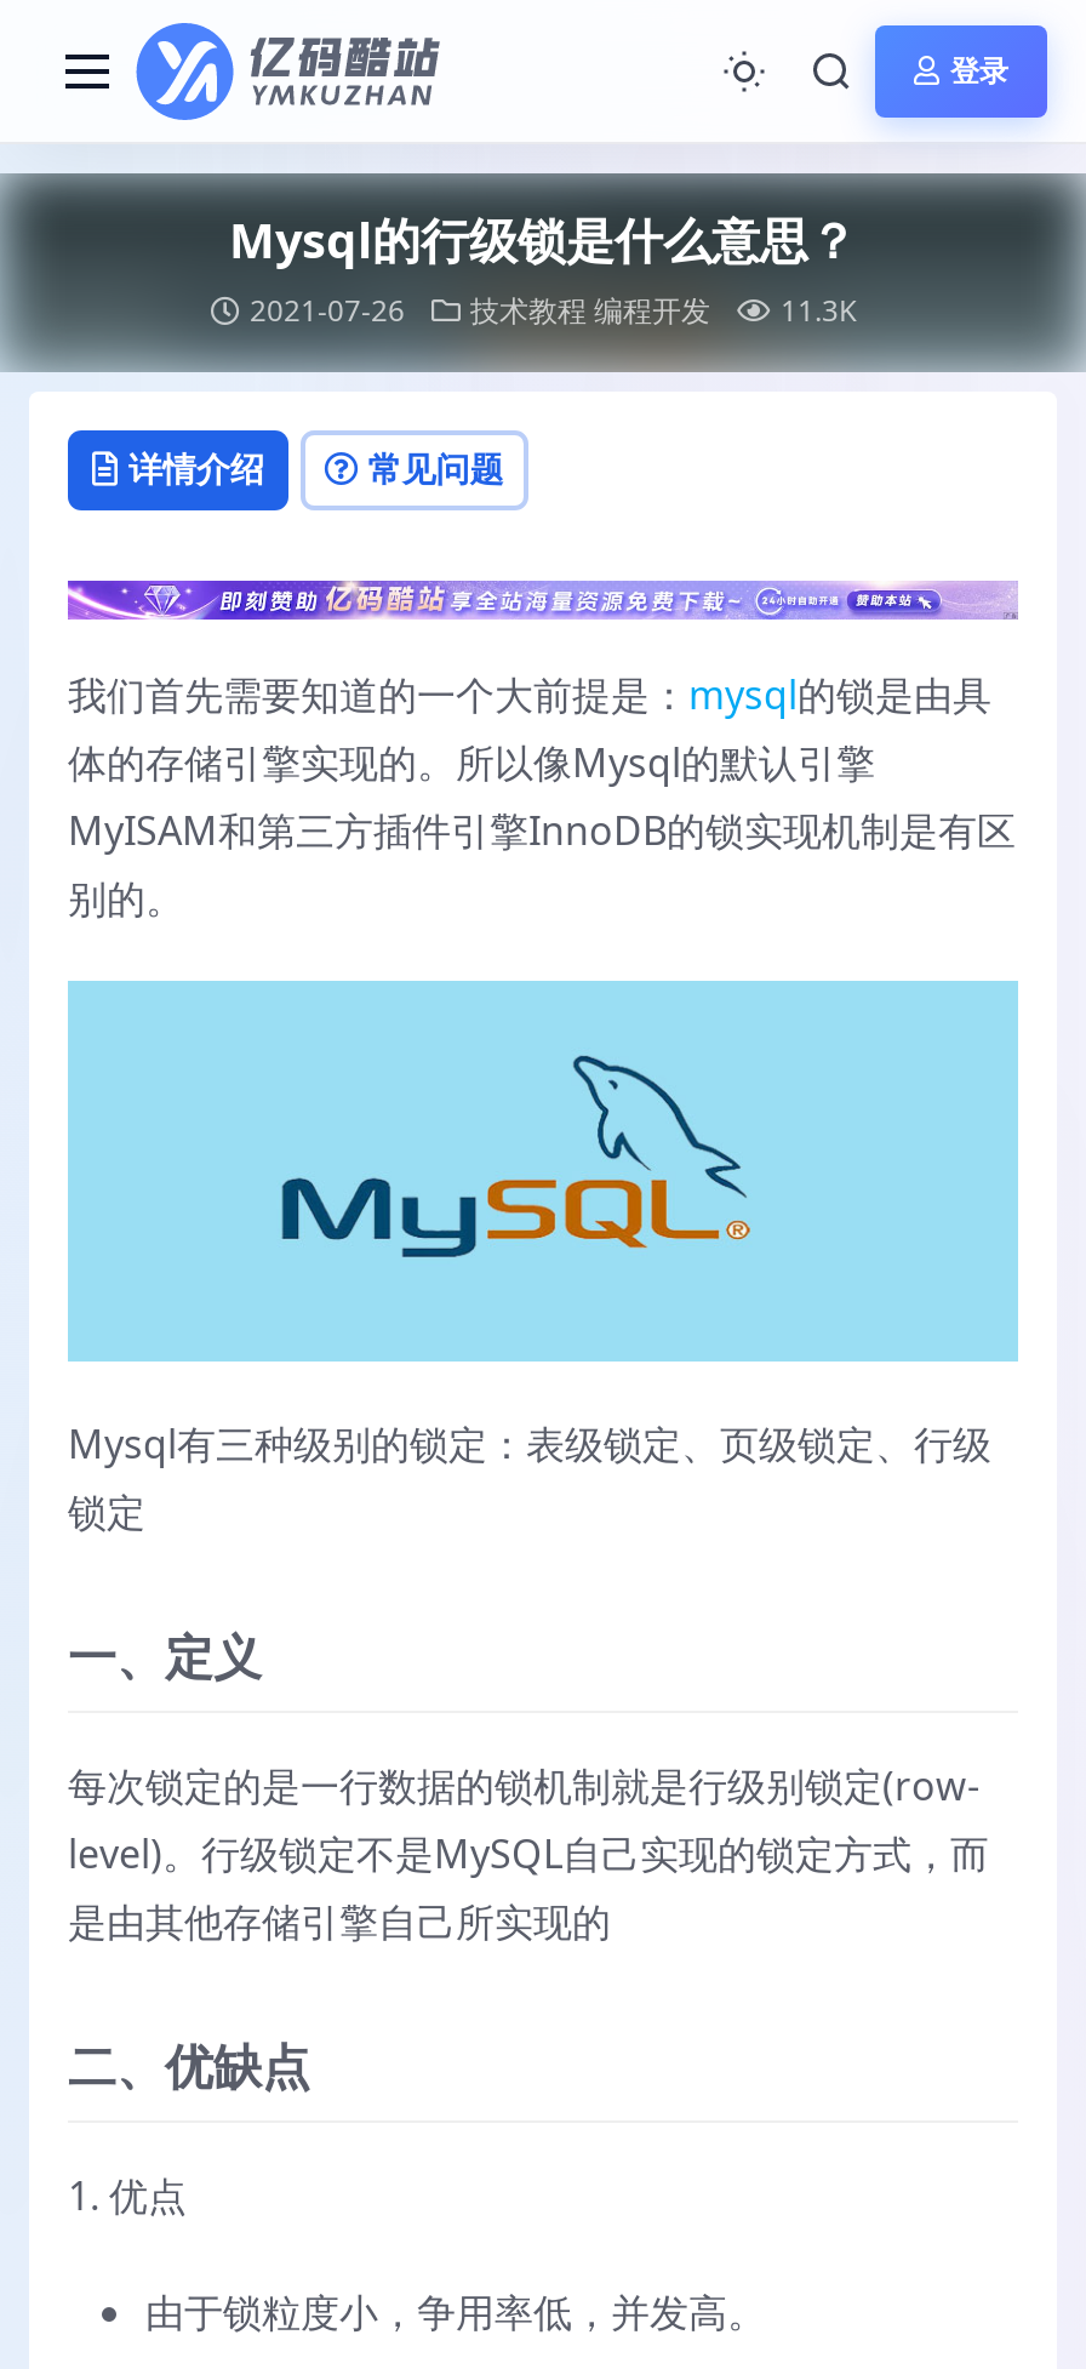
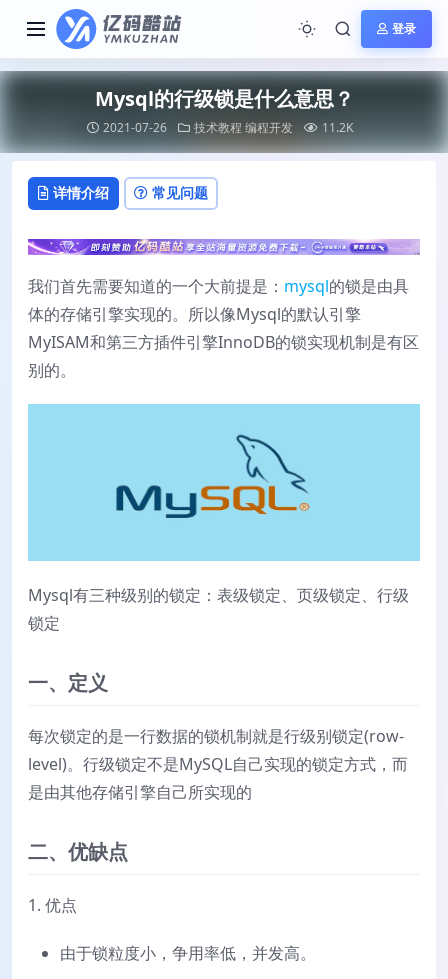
- 2021-07-26 技术教程 编程开发 11.3K
+ 2021-07-26 技术教程 编程开发 11.2K
